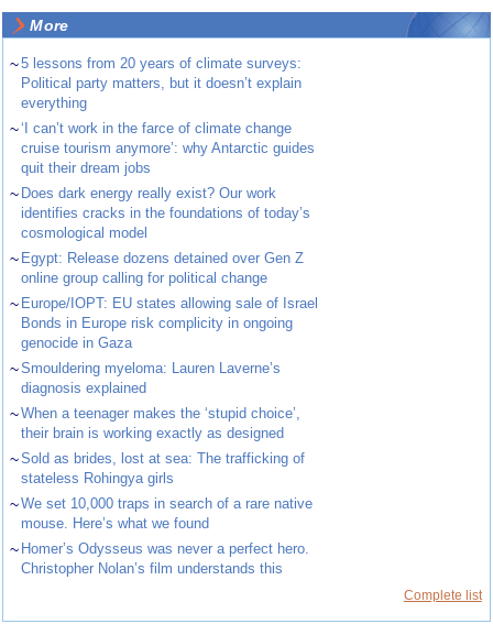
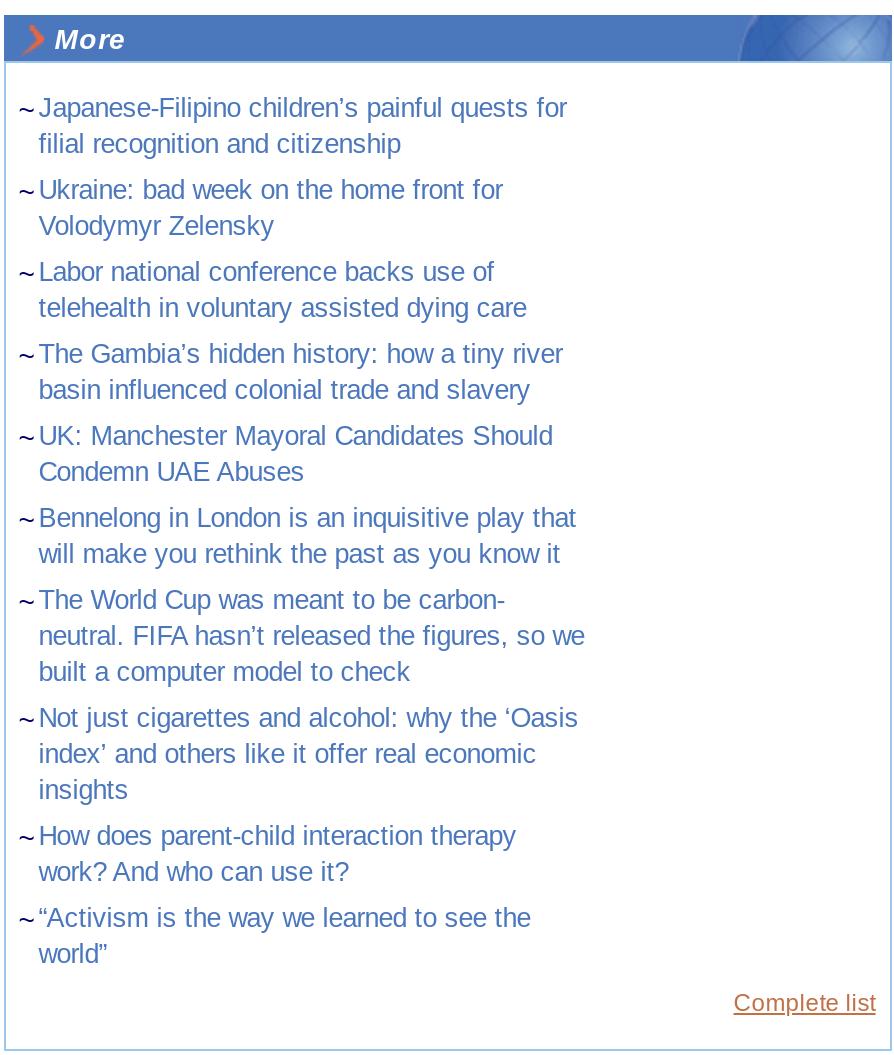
- ~ 5 lessons from 20 years of climate surveys:
- Political party matters, but it doesn’t explain
- everything
+ ~ Japanese-Filipino children’s painful quests for
+ filial recognition and citizenship

- ~ ‘I can’t work in the farce of climate change
- cruise tourism anymore’: why Antarctic guides
- quit their dream jobs
+ ~ Ukraine: bad week on the home front for
+ Volodymyr Zelensky

- ~ Does dark energy really exist? Our work
- identifies cracks in the foundations of today’s
- cosmological model
+ ~ Labor national conference backs use of
+ telehealth in voluntary assisted dying care

- ~ Egypt: Release dozens detained over Gen Z
- online group calling for political change
+ ~ The Gambia’s hidden history: how a tiny river
+ basin influenced colonial trade and slavery

- ~ Europe/IOPT: EU states allowing sale of Israel
- Bonds in Europe risk complicity in ongoing
- genocide in Gaza
+ ~ UK: Manchester Mayoral Candidates Should
+ Condemn UAE Abuses

- ~ Smouldering myeloma: Lauren Laverne’s
- diagnosis explained
+ ~ Bennelong in London is an inquisitive play that
+ will make you rethink the past as you know it

- ~ When a teenager makes the ‘stupid choice’,
- their brain is working exactly as designed
+ ~ The World Cup was meant to be carbon-
+ neutral. FIFA hasn’t released the figures, so we
+ built a computer model to check

- ~ Sold as brides, lost at sea: The trafficking of
- stateless Rohingya girls
+ ~ Not just cigarettes and alcohol: why the ‘Oasis
+ index’ and others like it offer real economic
+ insights

- ~ We set 10,000 traps in search of a rare native
- mouse. Here’s what we found
+ ~ How does parent-child interaction therapy
+ work? And who can use it?

- ~ Homer’s Odysseus was never a perfect hero.
- Christopher Nolan’s film understands this
+ ~ “Activism is the way we learned to see the
+ world”
